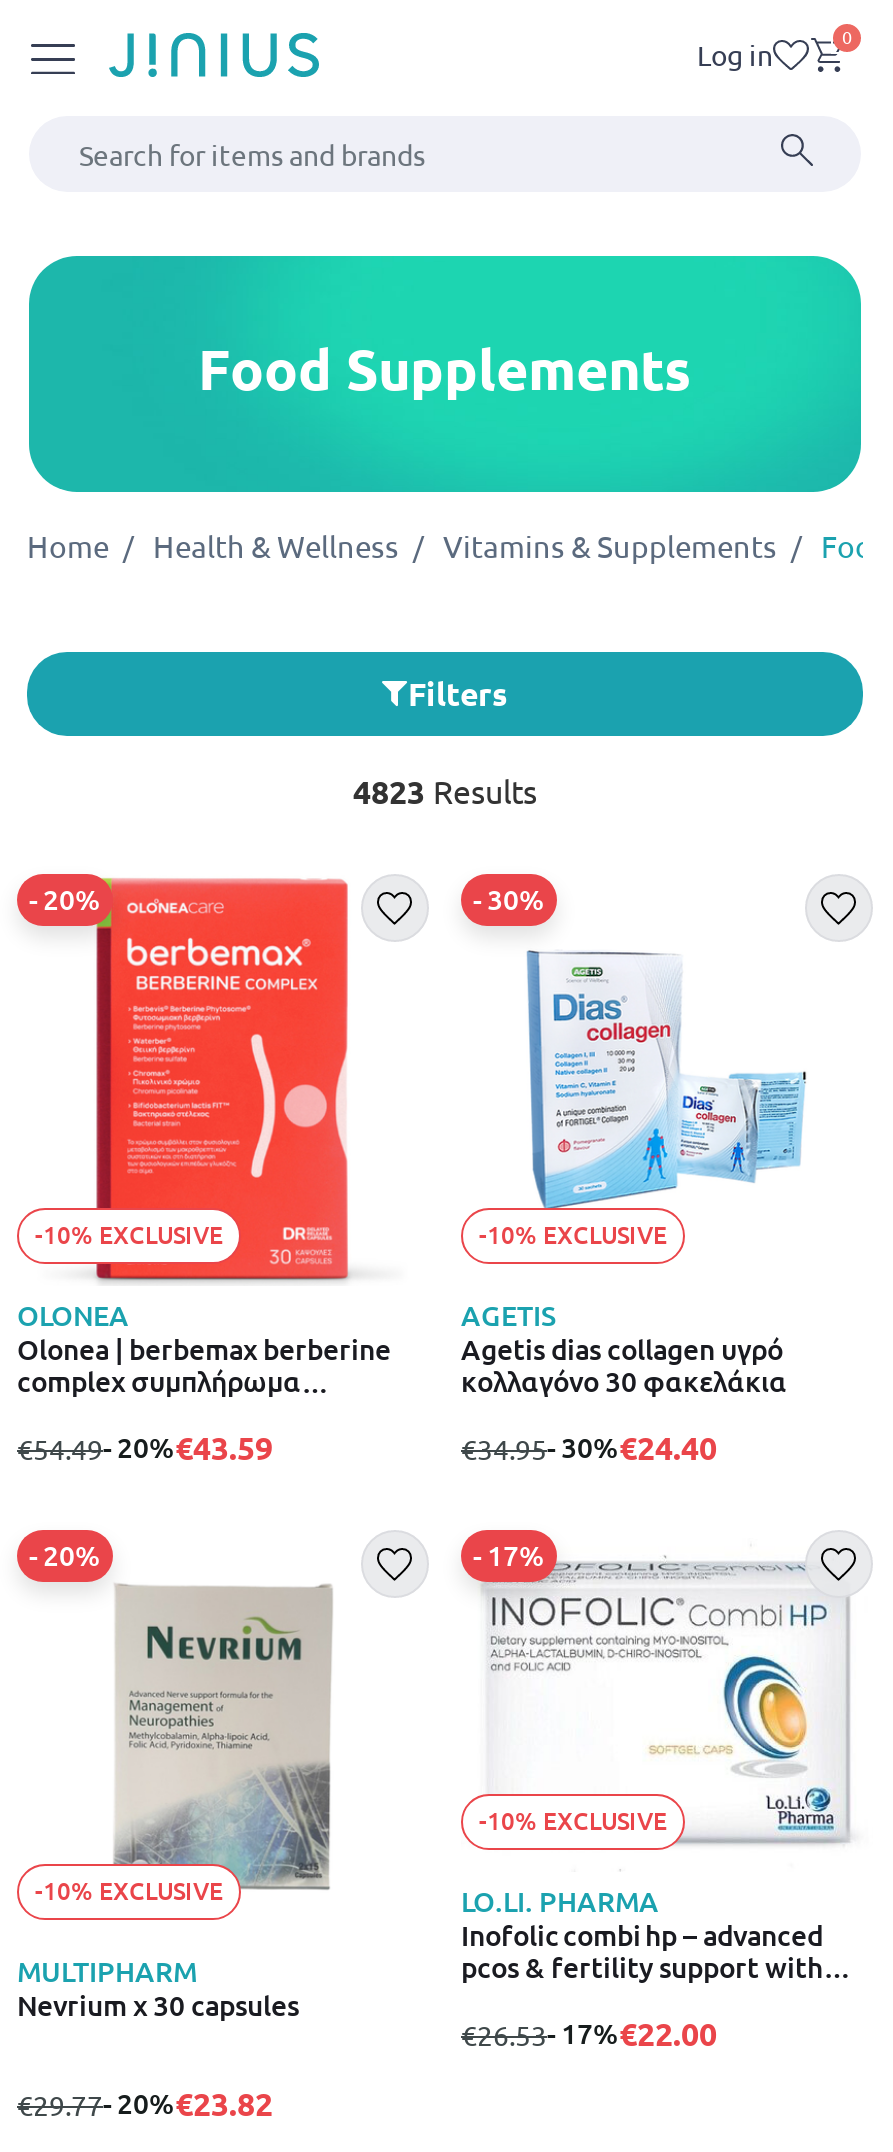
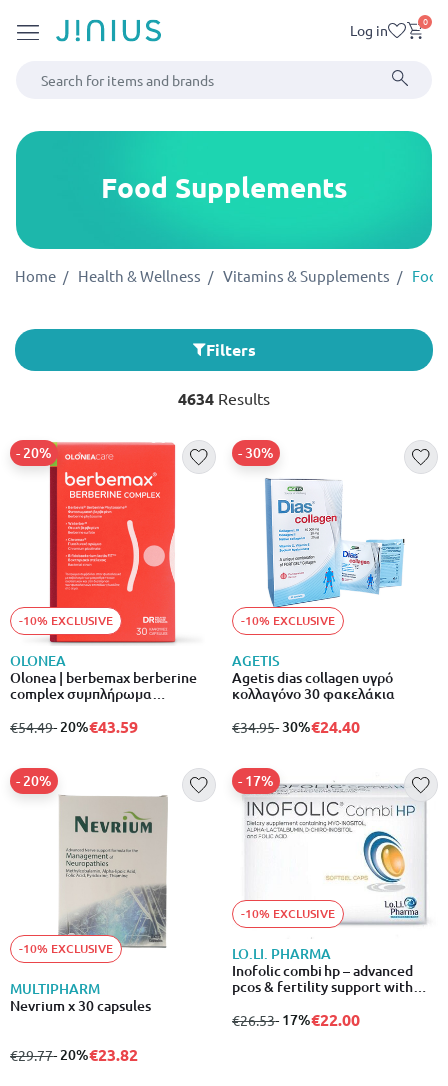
- 4823 Results
+ 4634 Results
